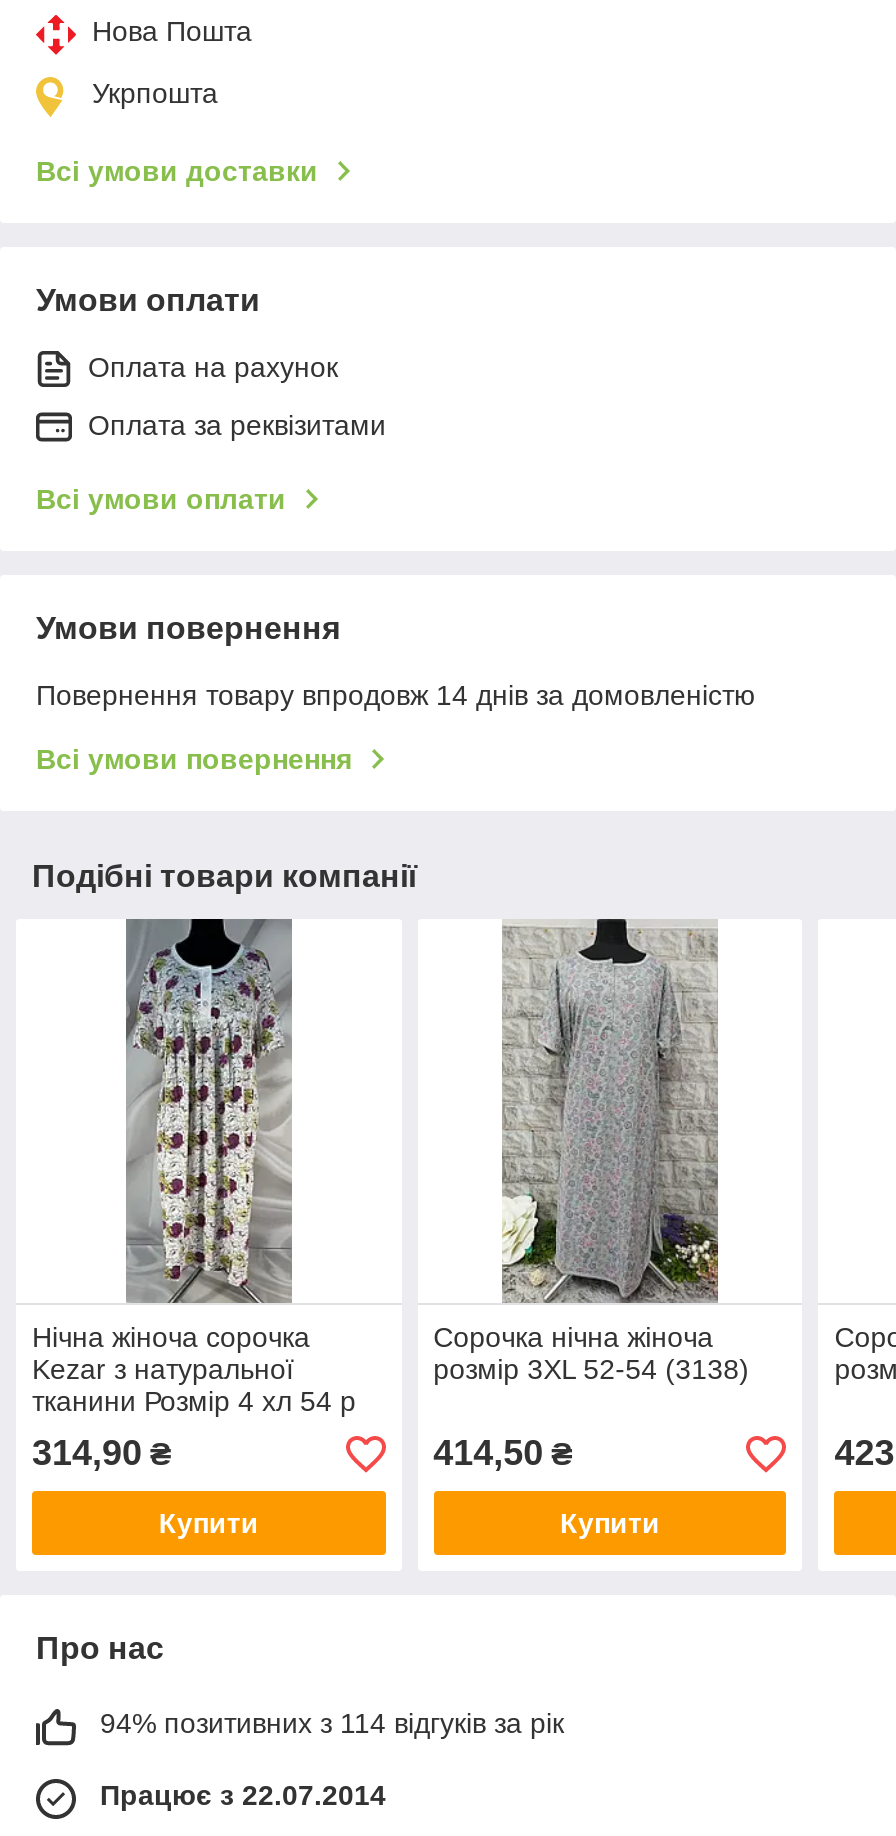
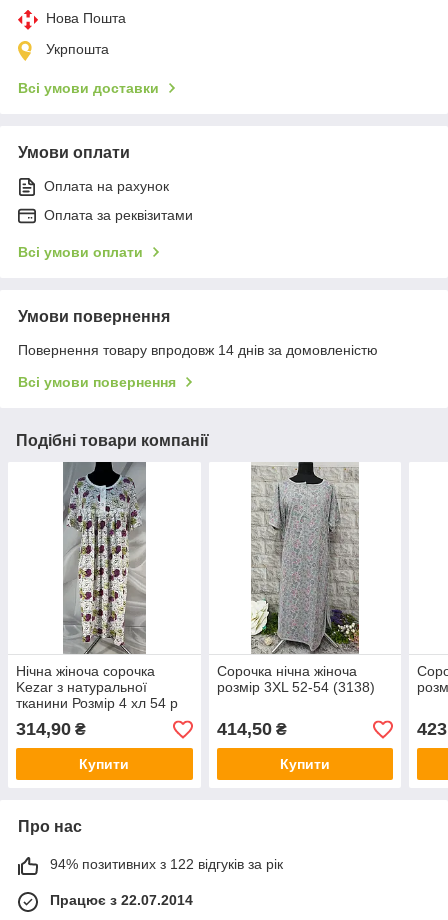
- 94% позитивних з 114 відгуків за рік
+ 94% позитивних з 122 відгуків за рік
